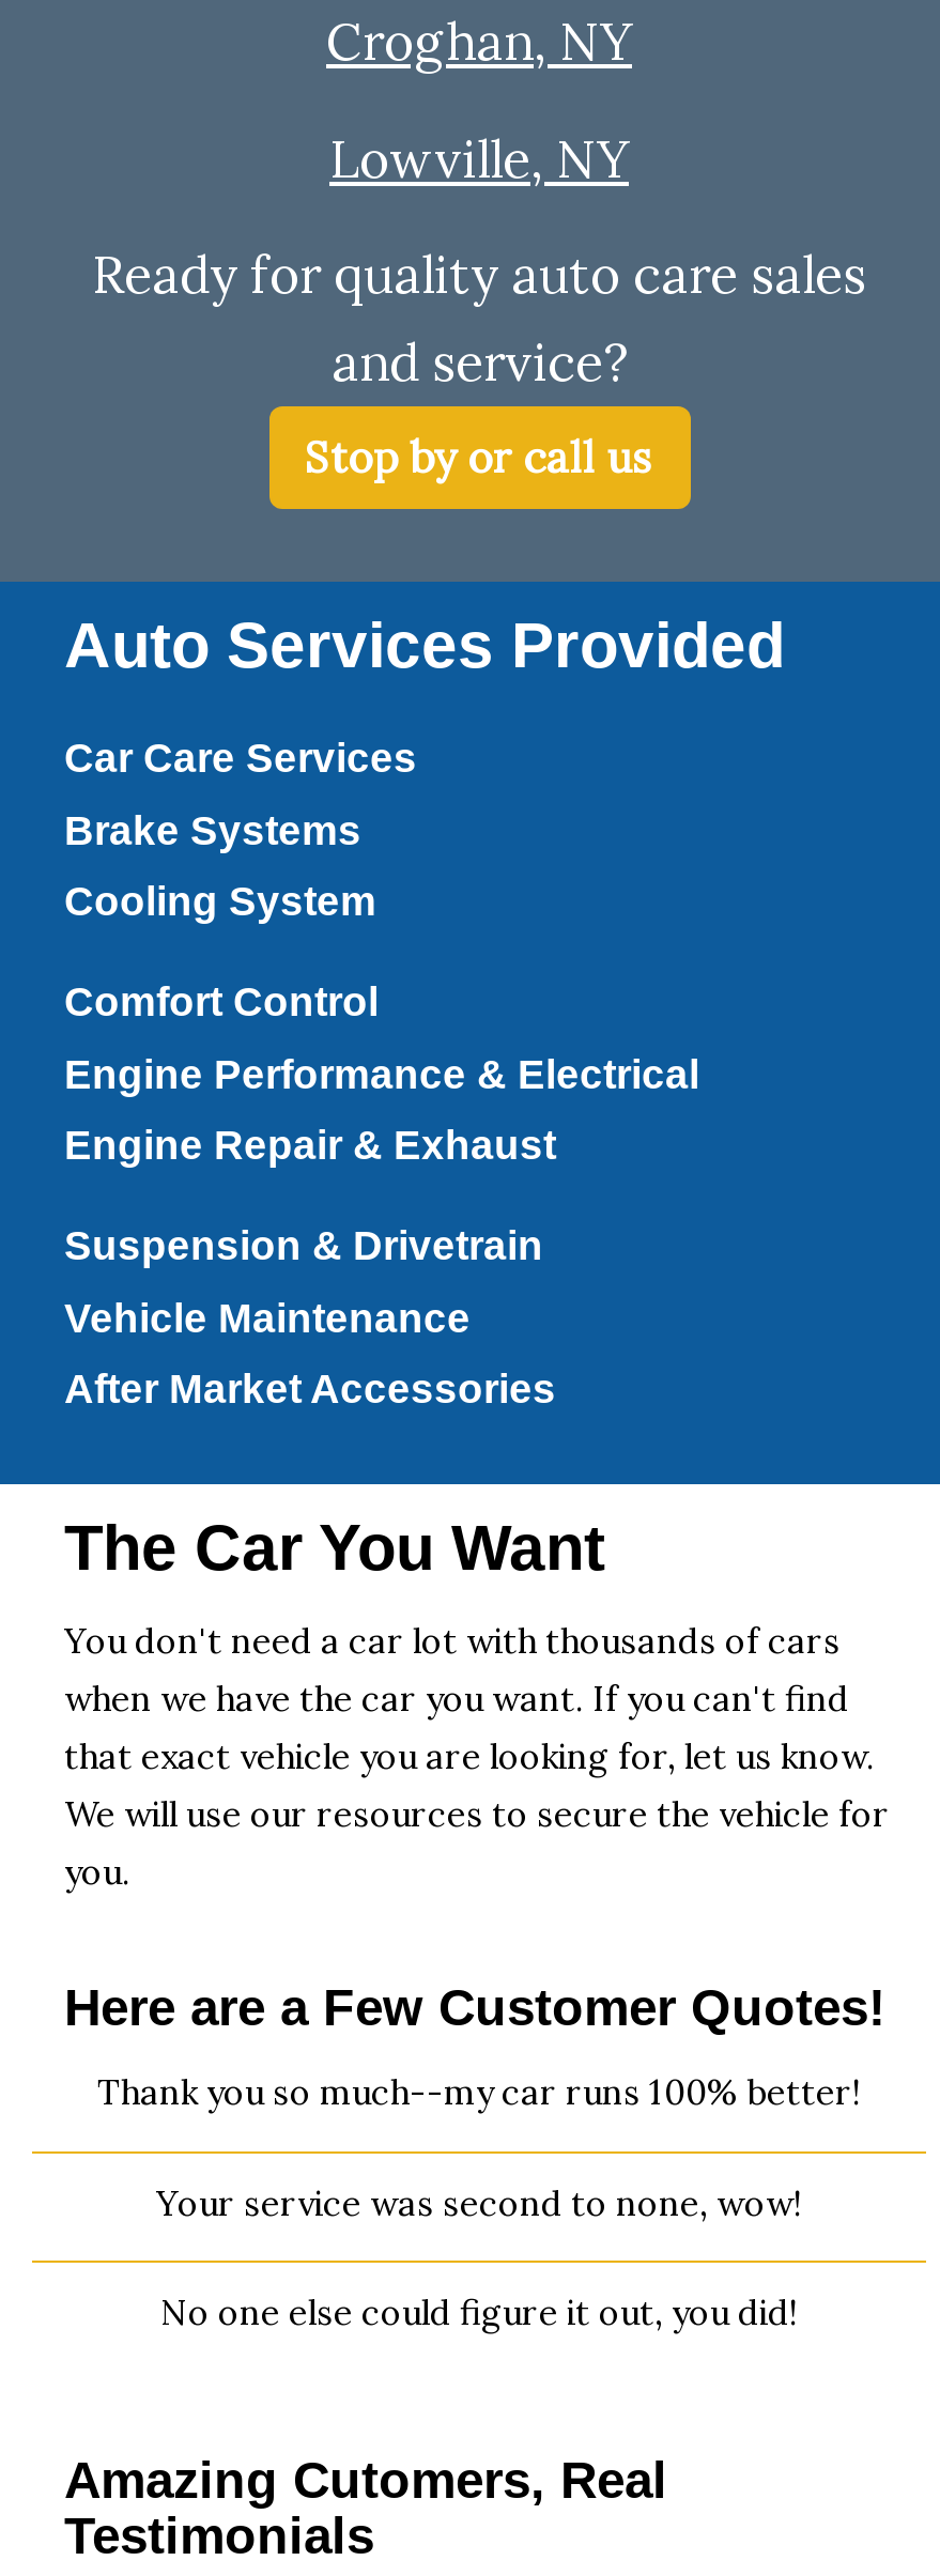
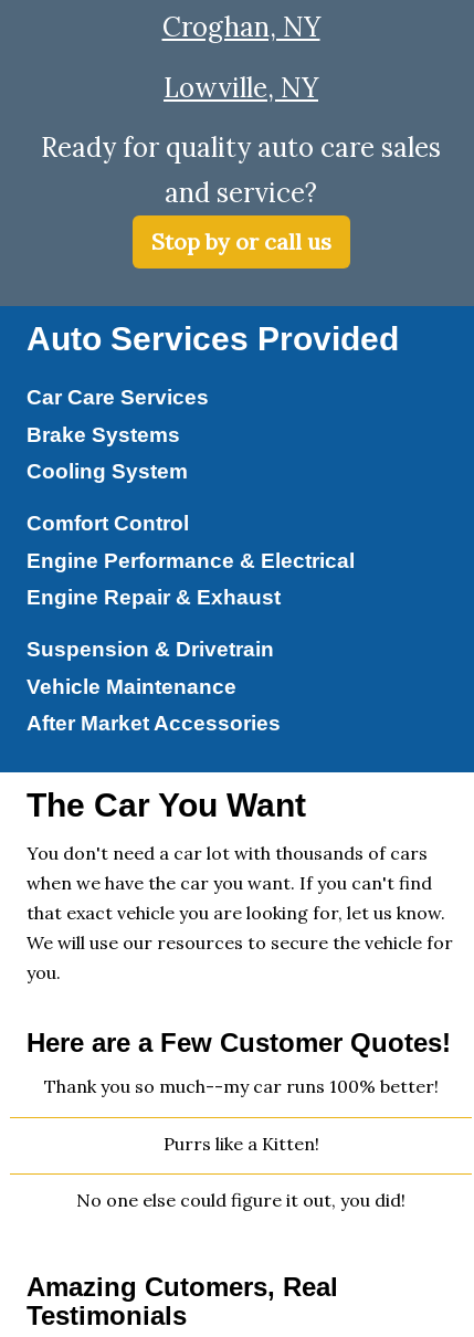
- Your service was second to none, wow!
+ Purrs like a Kitten!
